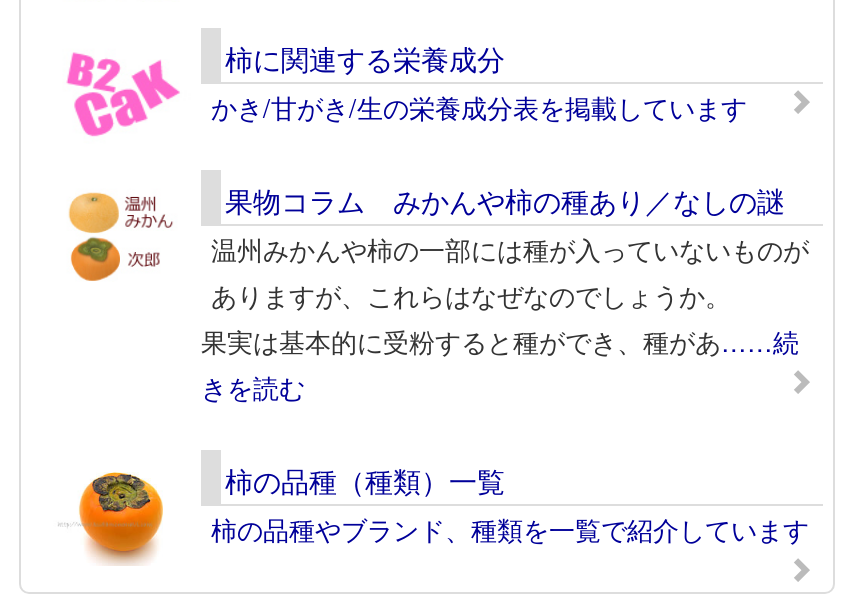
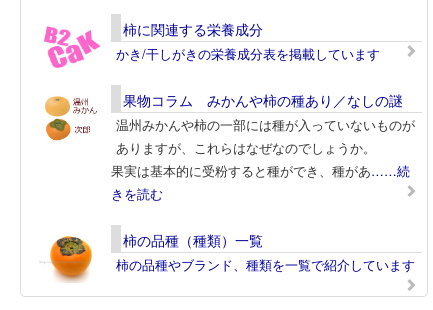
- かき/甘がき/生の栄養成分表を掲載しています
+ かき/干しがきの栄養成分表を掲載しています
